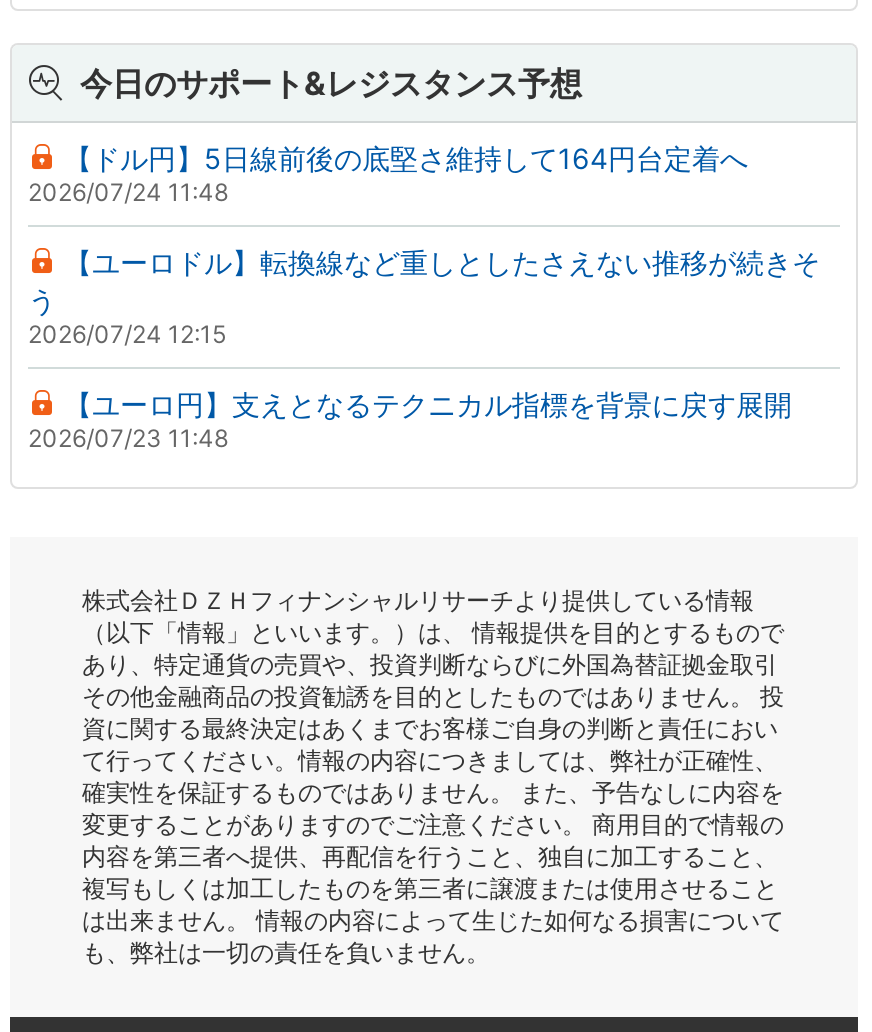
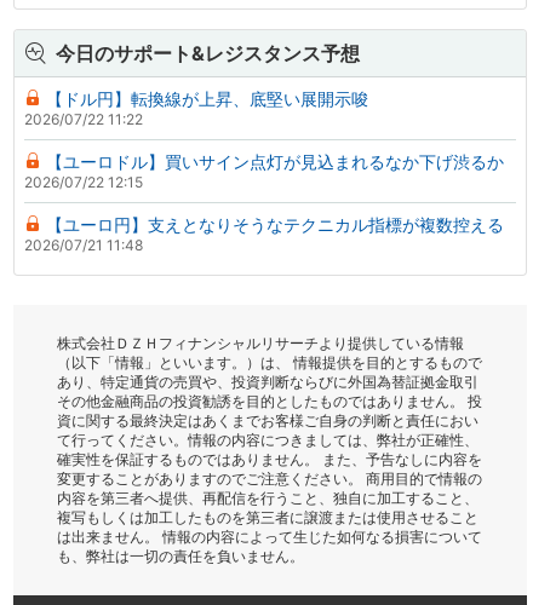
- 【ドル円】5日線前後の底堅さ維持して164円台定着へ
- 2026/07/24 11:48
+ 【ドル円】転換線が上昇、底堅い展開示唆
+ 2026/07/22 11:22

- 【ユーロドル】転換線など重しとしたさえない推移が続きそ
- う
- 2026/07/24 12:15
+ 【ユーロドル】買いサイン点灯が見込まれるなか下げ渋るか
+ 2026/07/22 12:15

- 【ユーロ円】支えとなるテクニカル指標を背景に戻す展開
- 2026/07/23 11:48
+ 【ユーロ円】支えとなりそうなテクニカル指標が複数控える
+ 2026/07/21 11:48
